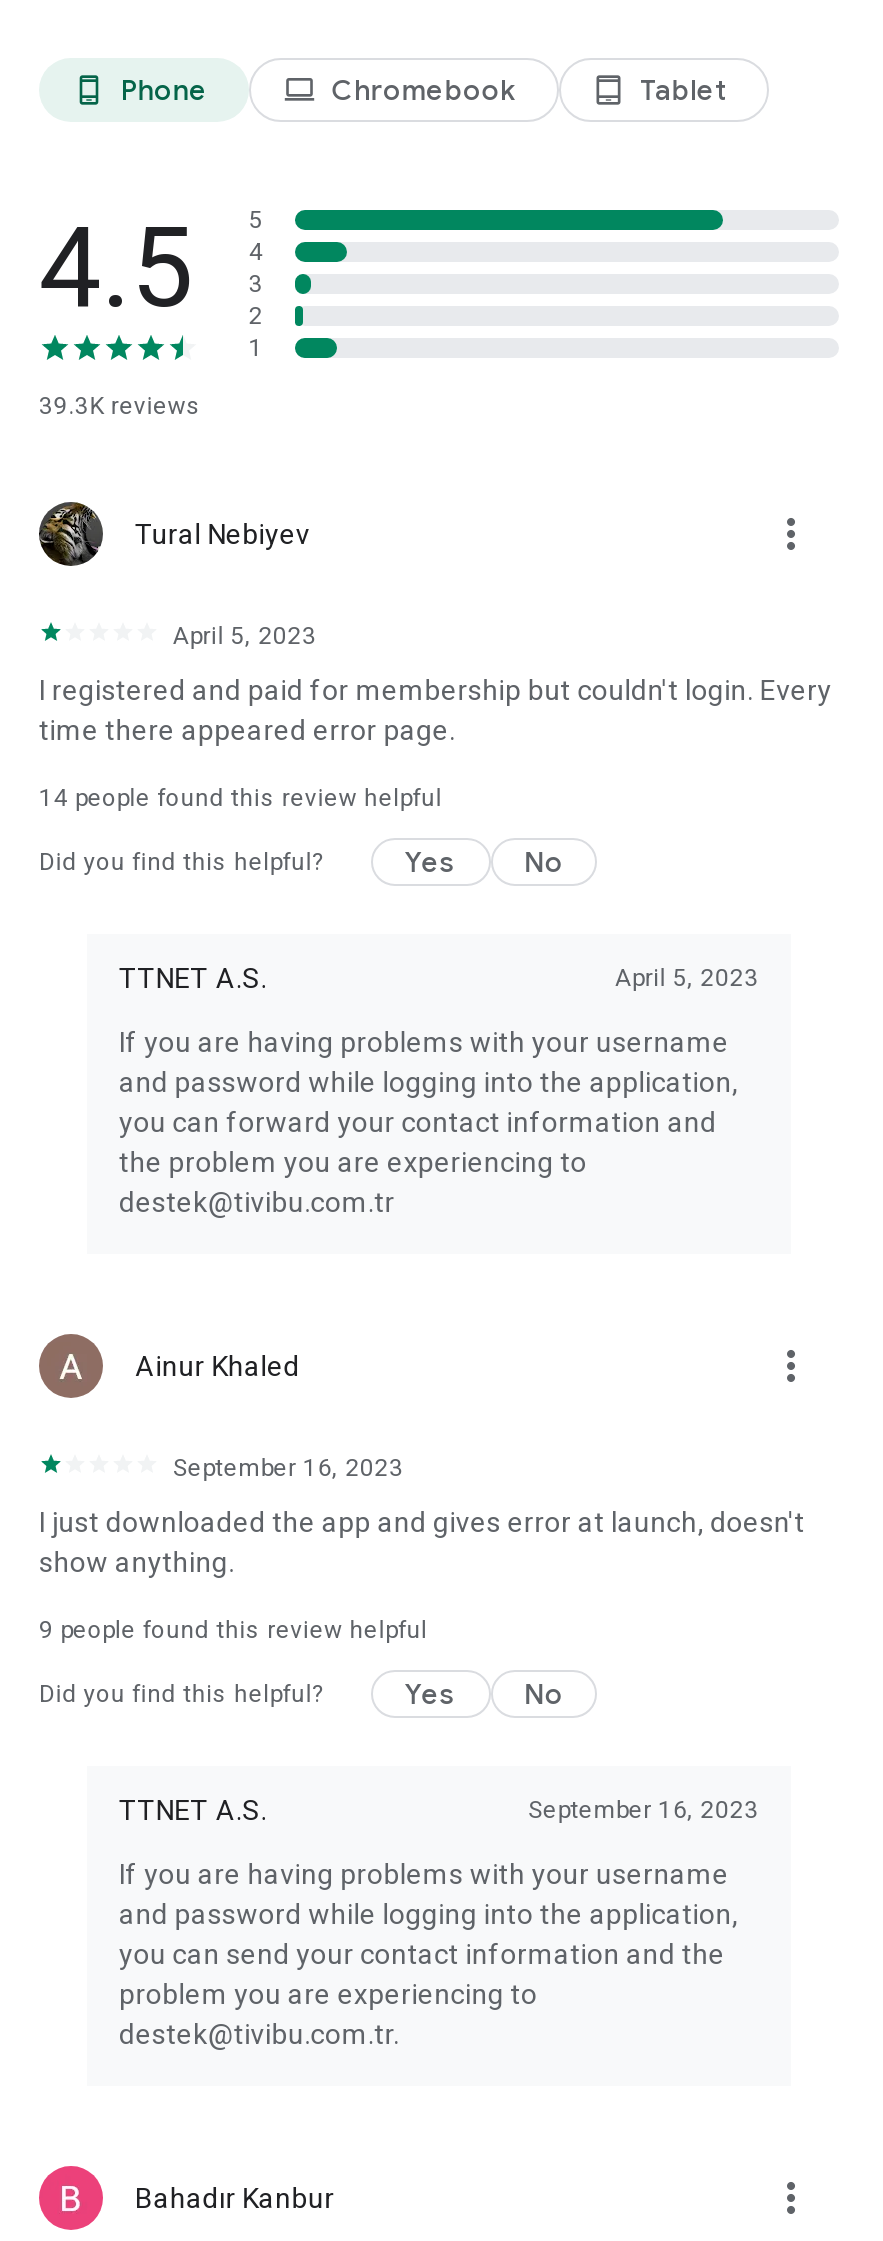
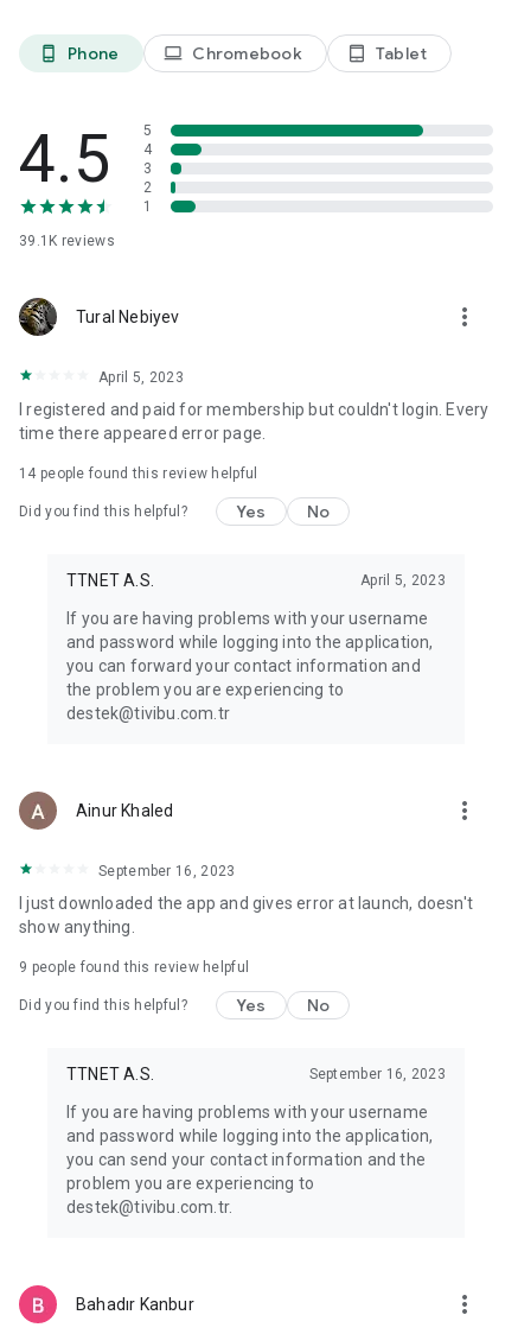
- 39.3K reviews
+ 39.1K reviews
